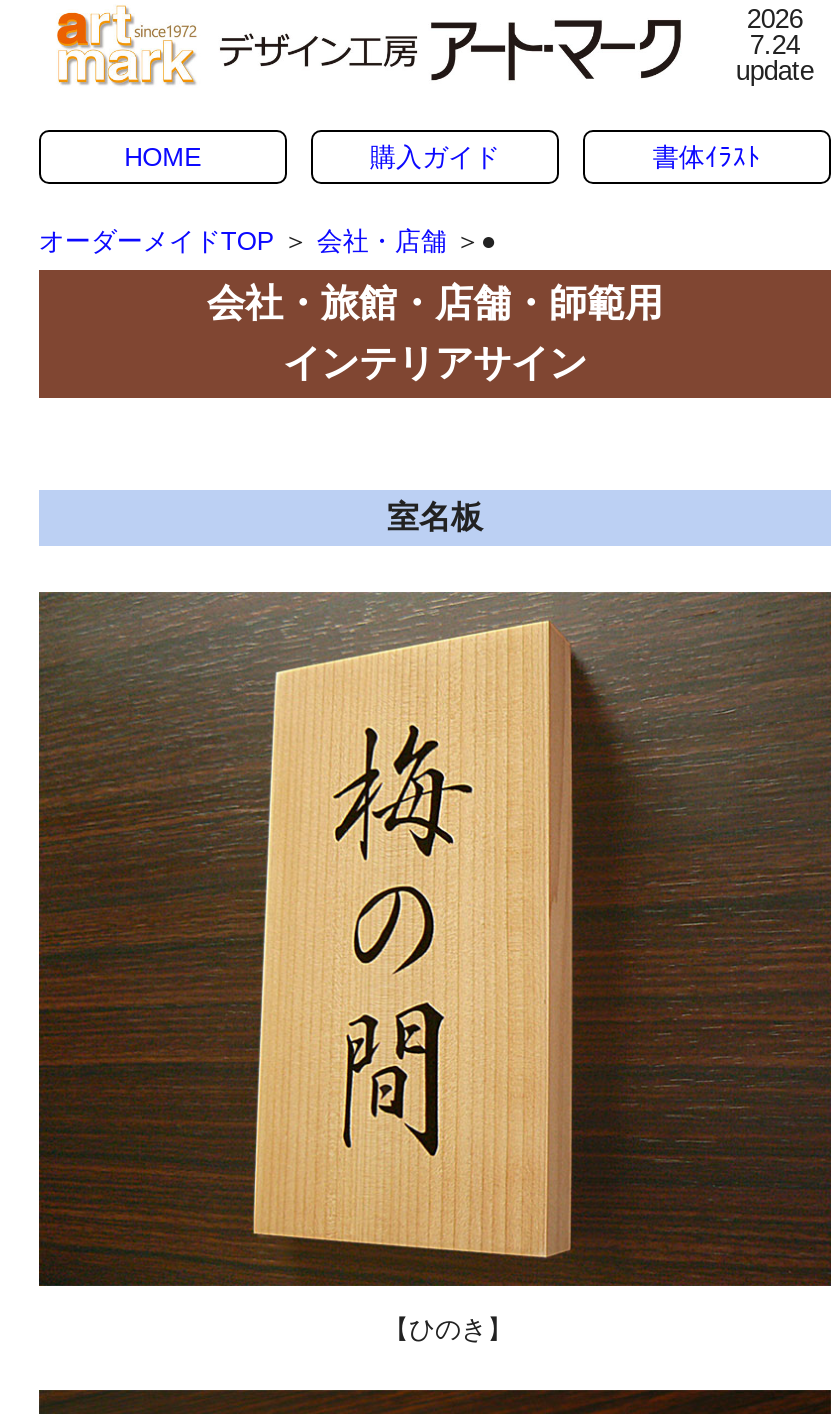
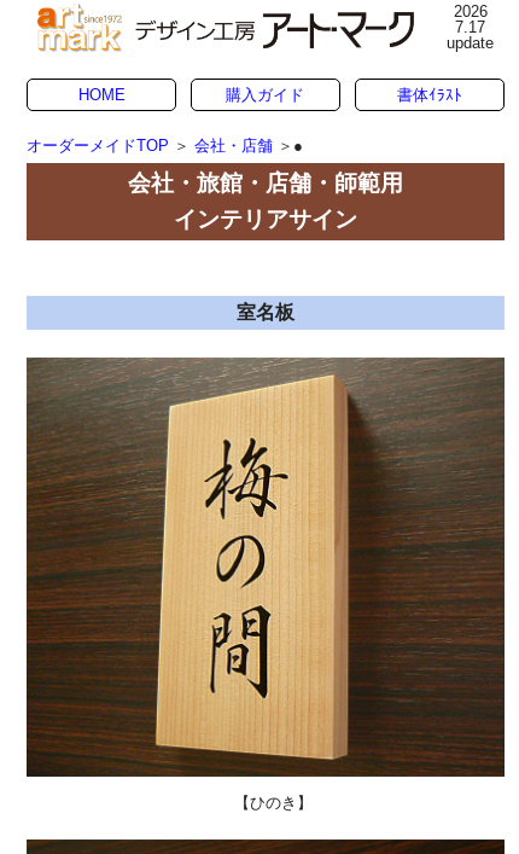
- 7.24
+ 7.17
